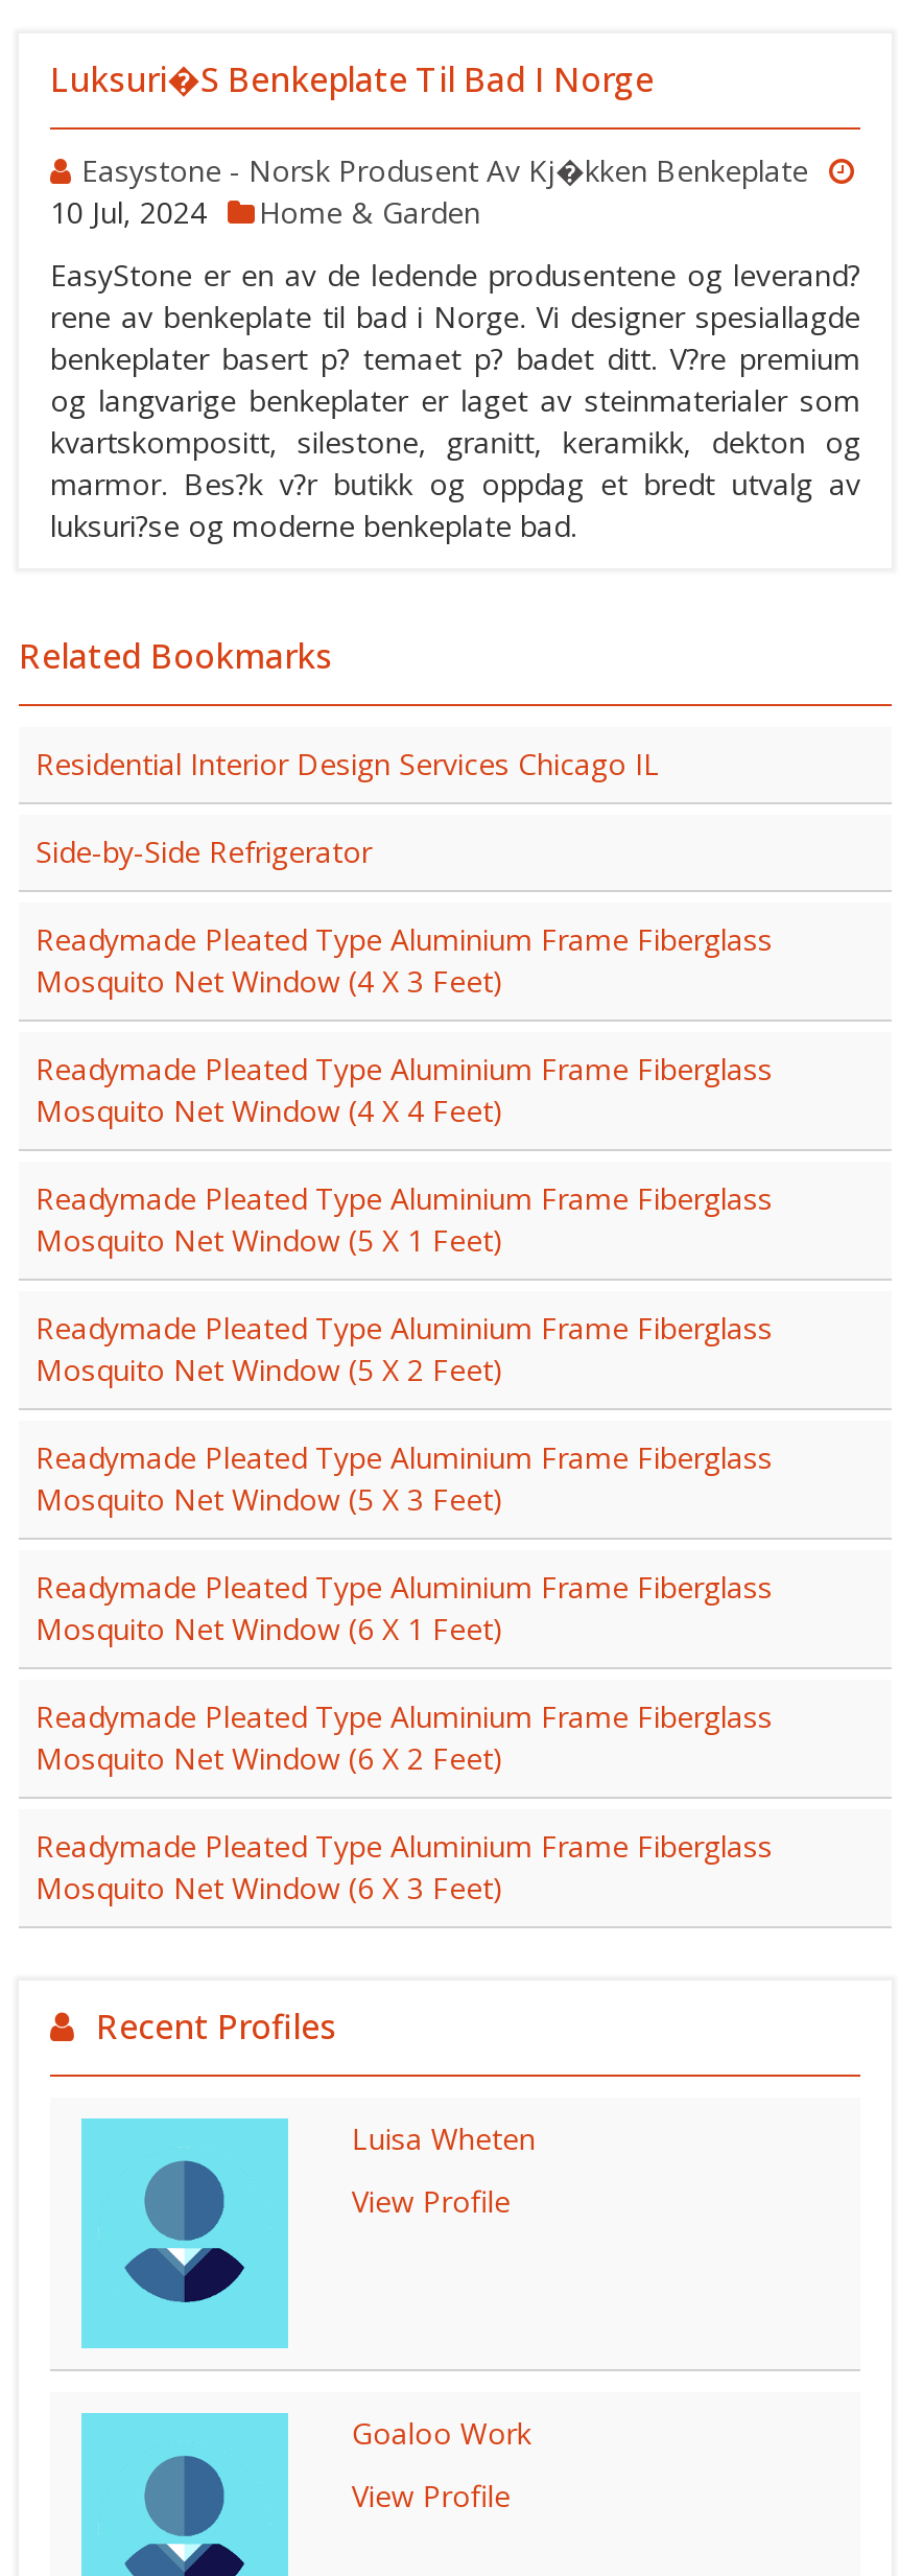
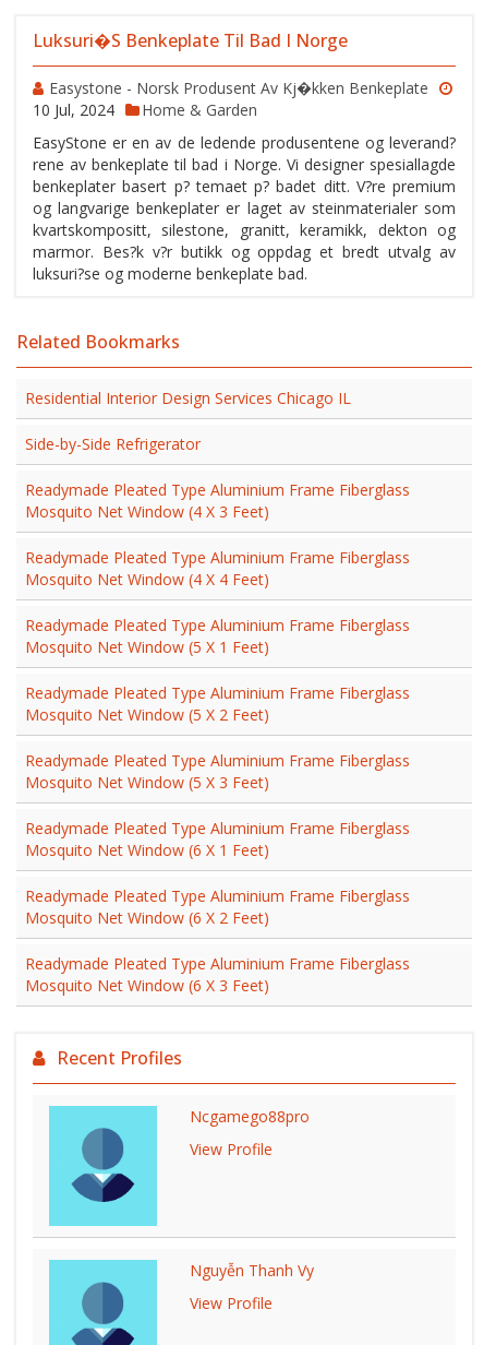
- Luisa Wheten
+ Ncgamego88pro

- Goaloo Work
+ Nguyễn Thanh Vy
